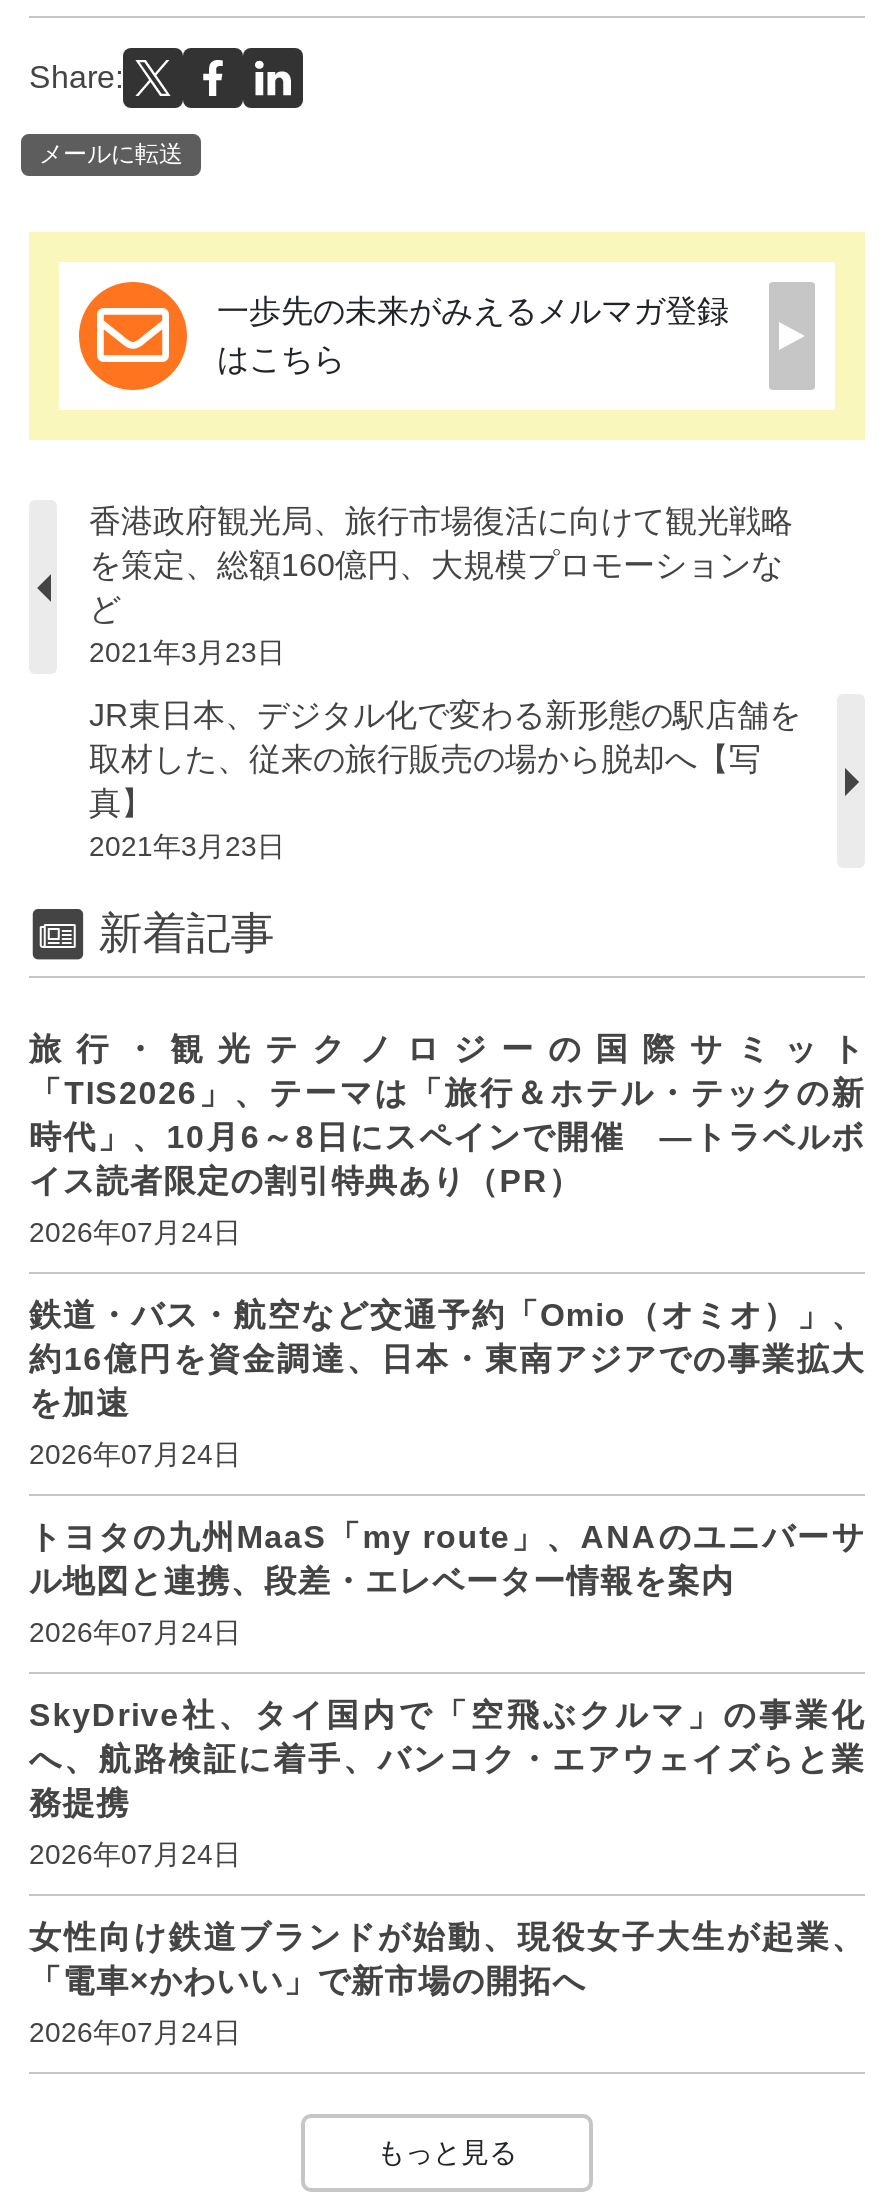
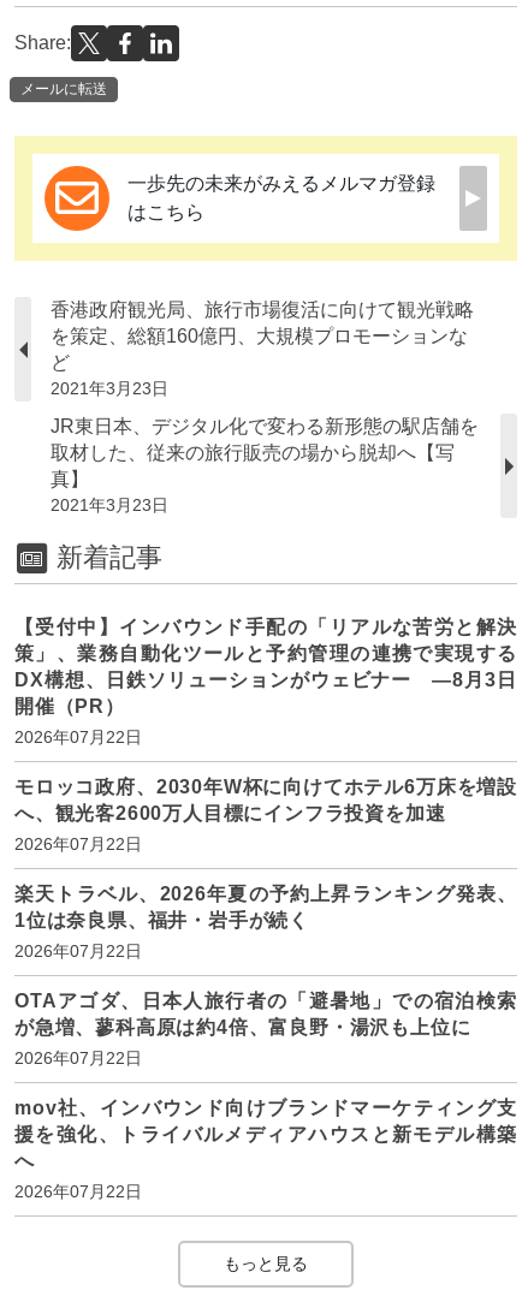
- 旅行・観光テクノロジーの国際サミット
- 「TIS2026」、テーマは「旅行＆ホテル・テックの新
- 時代」、10月6～8日にスペインで開催 ―トラベルボ
- イス読者限定の割引特典あり（PR）
+ 【受付中】インバウンド手配の「リアルな苦労と解決
+ 策」、業務自動化ツールと予約管理の連携で実現する
+ DX構想、日鉄ソリューションがウェビナー ―8月3日
+ 開催（PR）

- 2026年07月24日
+ 2026年07月22日

- 鉄道・バス・航空など交通予約「Omio（オミオ）」、
- 約16億円を資金調達、日本・東南アジアでの事業拡大
- を加速
+ モロッコ政府、2030年W杯に向けてホテル6万床を増設
+ へ、観光客2600万人目標にインフラ投資を加速

- 2026年07月24日
+ 2026年07月22日

- トヨタの九州MaaS「my route」、ANAのユニバーサ
- ル地図と連携、段差・エレベーター情報を案内
+ 楽天トラベル、2026年夏の予約上昇ランキング発表、
+ 1位は奈良県、福井・岩手が続く

- 2026年07月24日
+ 2026年07月22日

- SkyDrive社、タイ国内で「空飛ぶクルマ」の事業化
- へ、航路検証に着手、バンコク・エアウェイズらと業
- 務提携
+ OTAアゴダ、日本人旅行者の「避暑地」での宿泊検索
+ が急増、蓼科高原は約4倍、富良野・湯沢も上位に

- 2026年07月24日
+ 2026年07月22日

- 女性向け鉄道ブランドが始動、現役女子大生が起業、
- 「電車×かわいい」で新市場の開拓へ
+ mov社、インバウンド向けブランドマーケティング支
+ 援を強化、トライバルメディアハウスと新モデル構築
+ へ

- 2026年07月24日
+ 2026年07月22日
